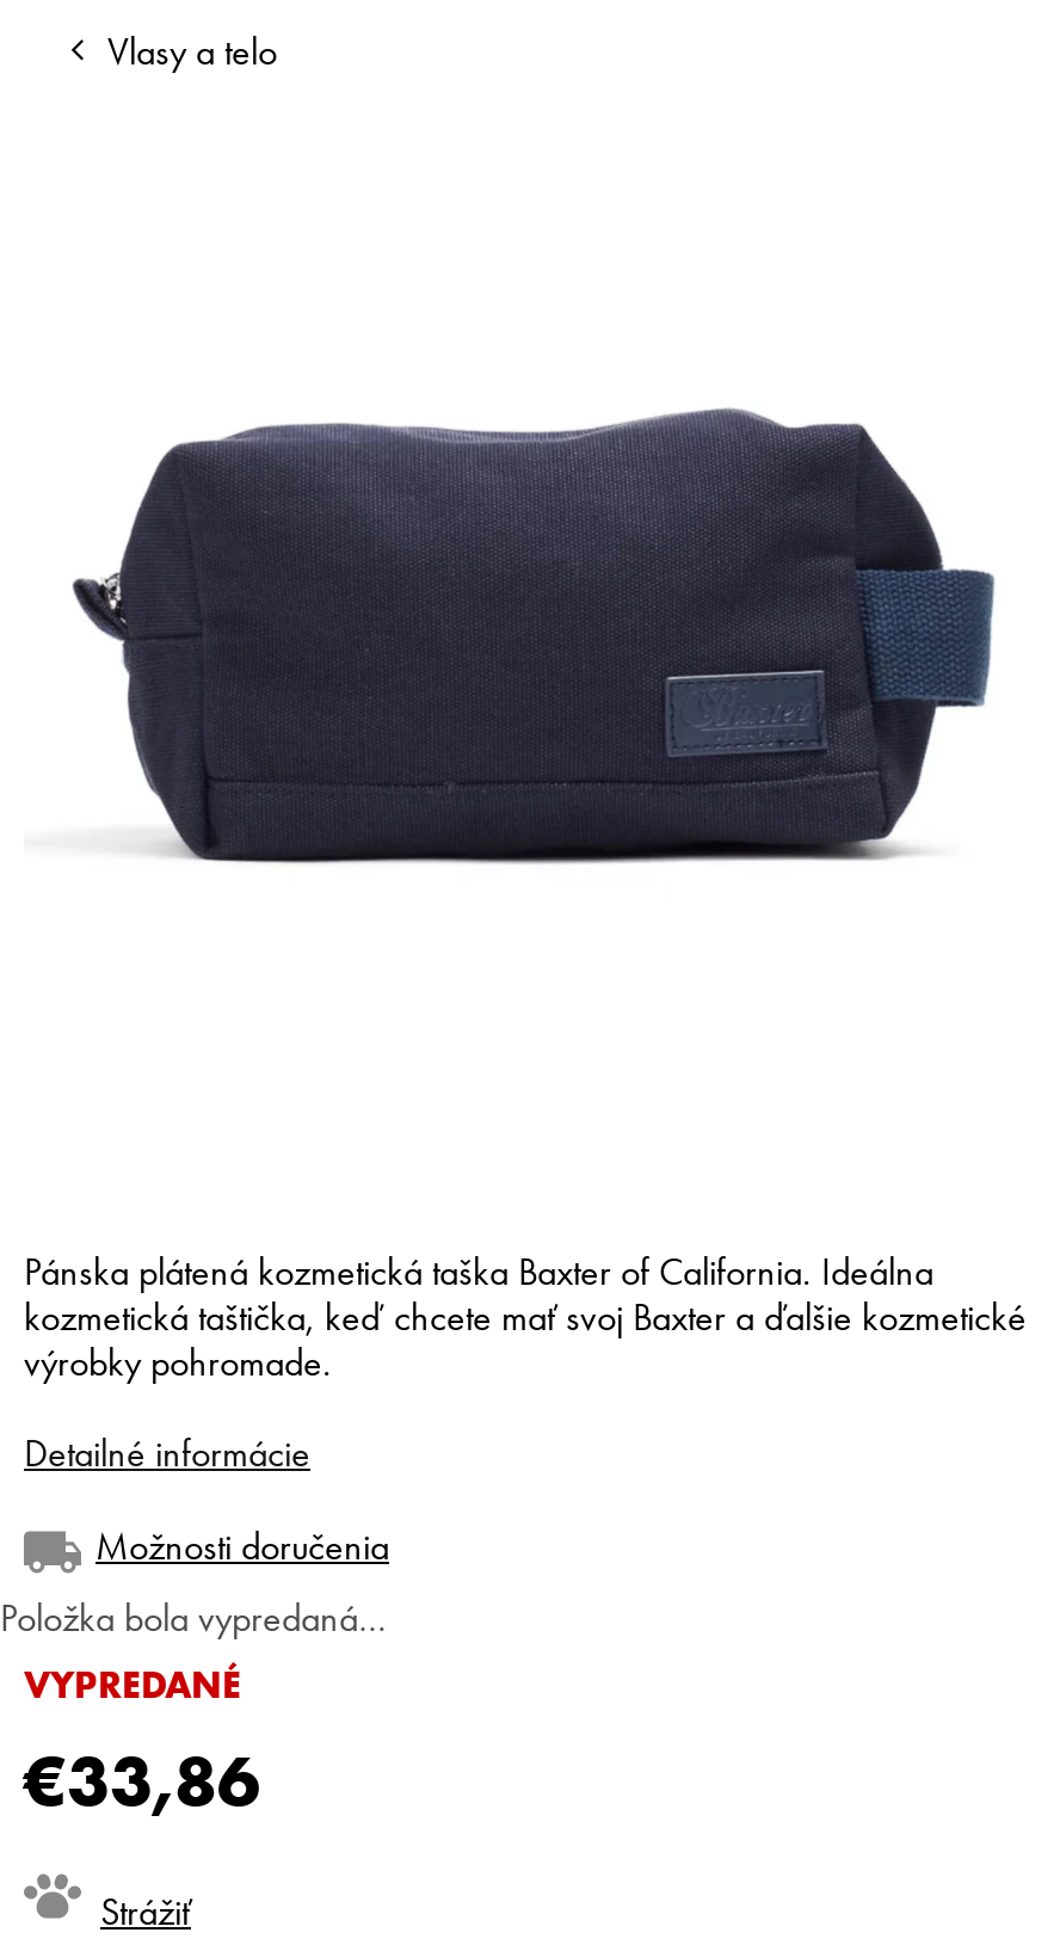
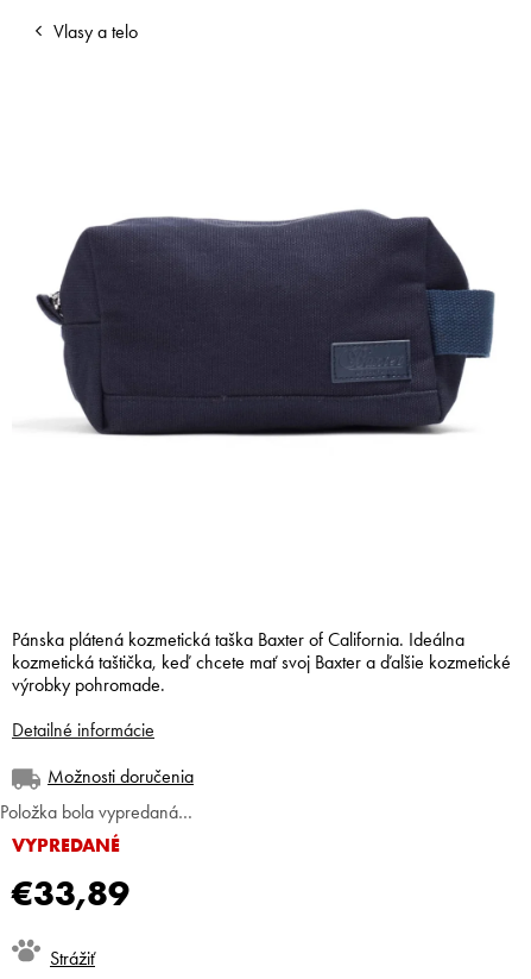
- €33,86
+ €33,89
